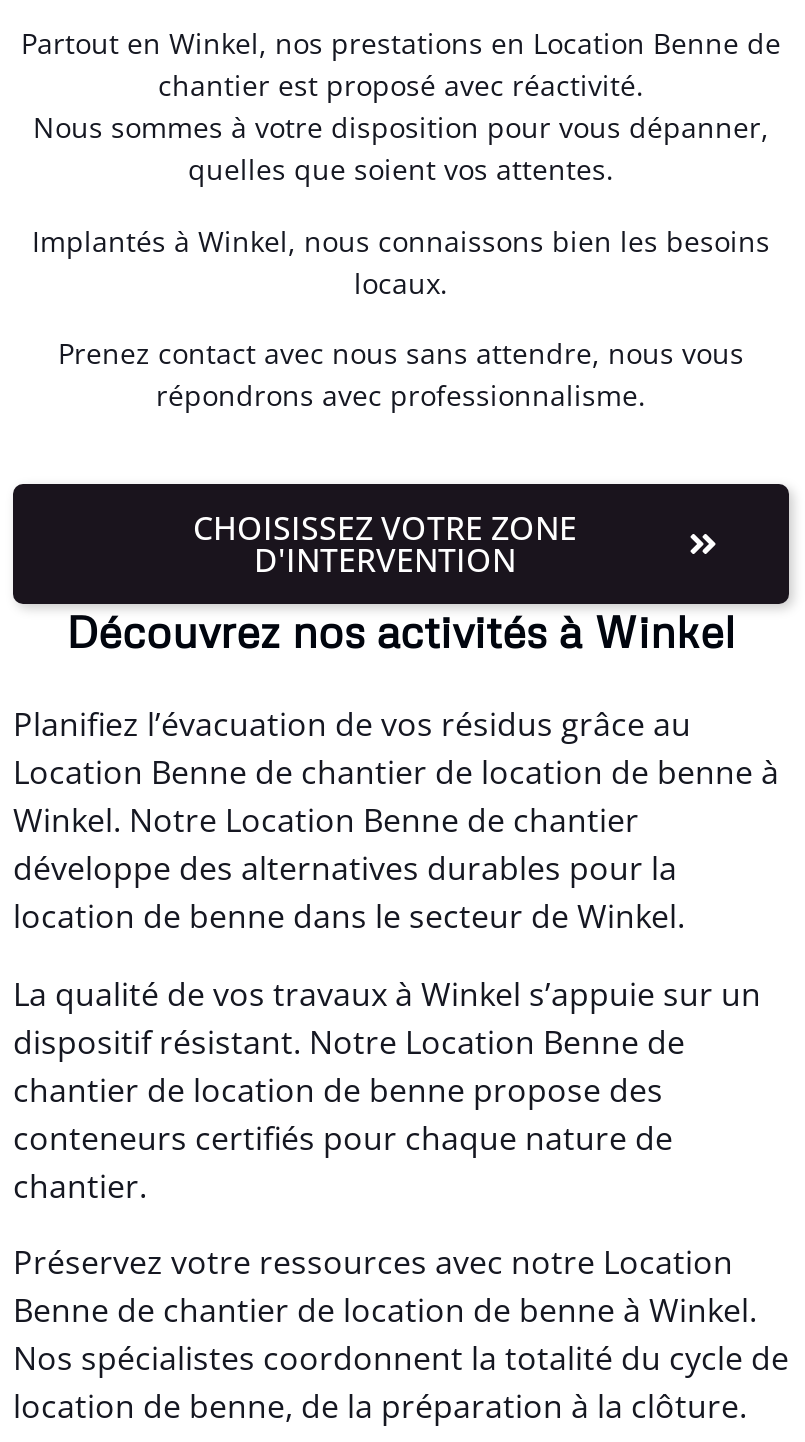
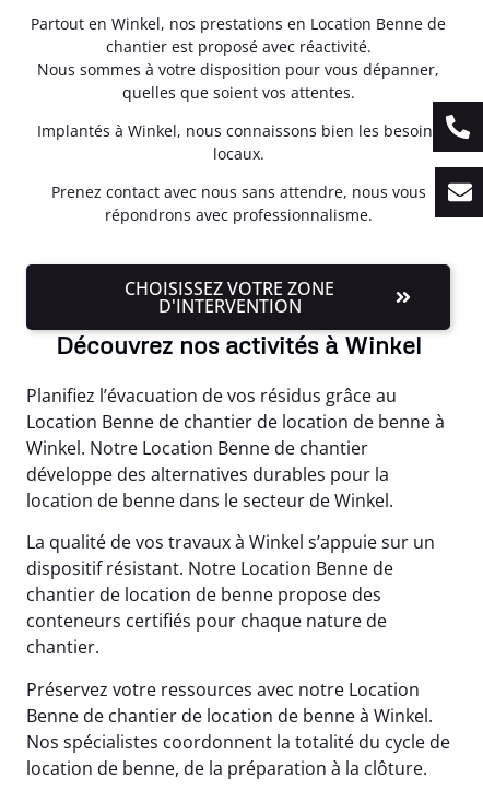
+ [image]

+ [image]
